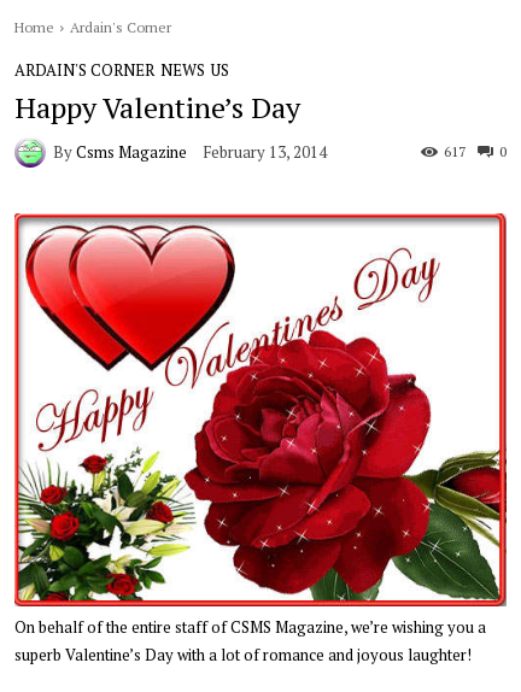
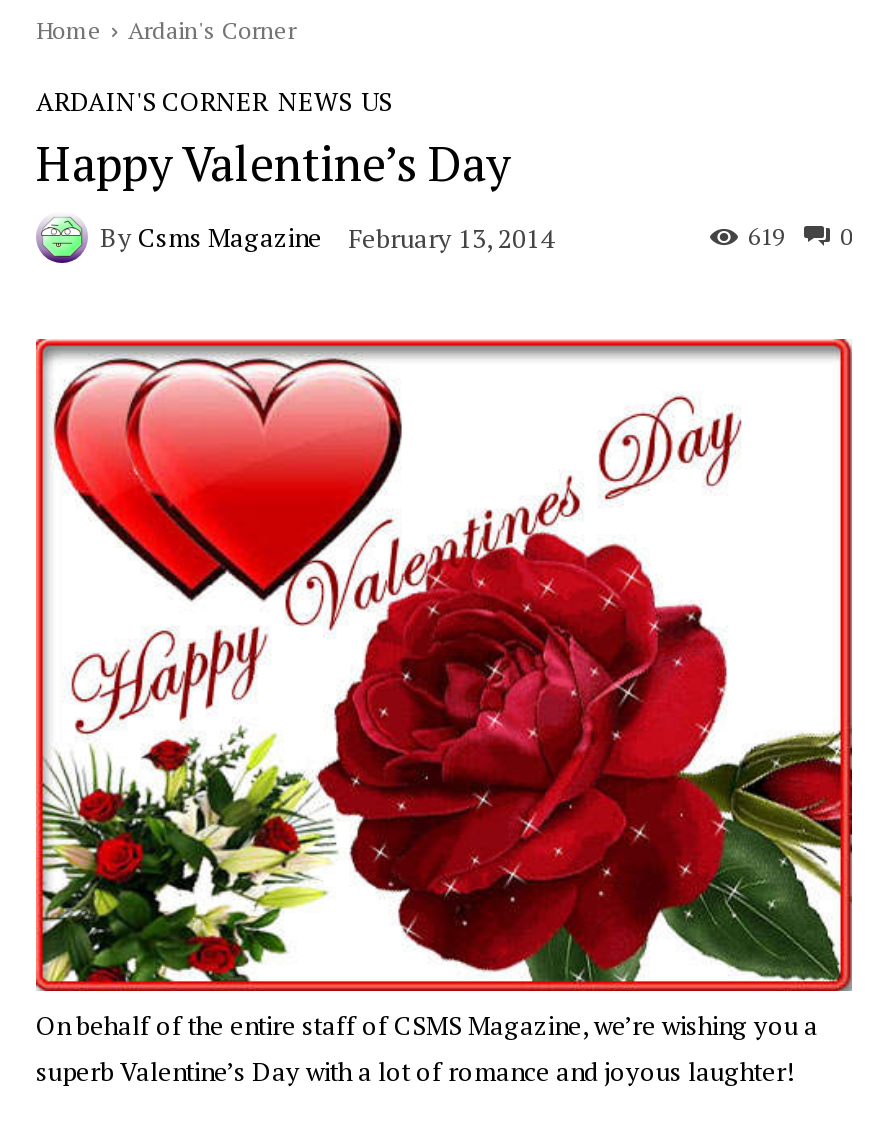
- 617 0
+ 619 0
